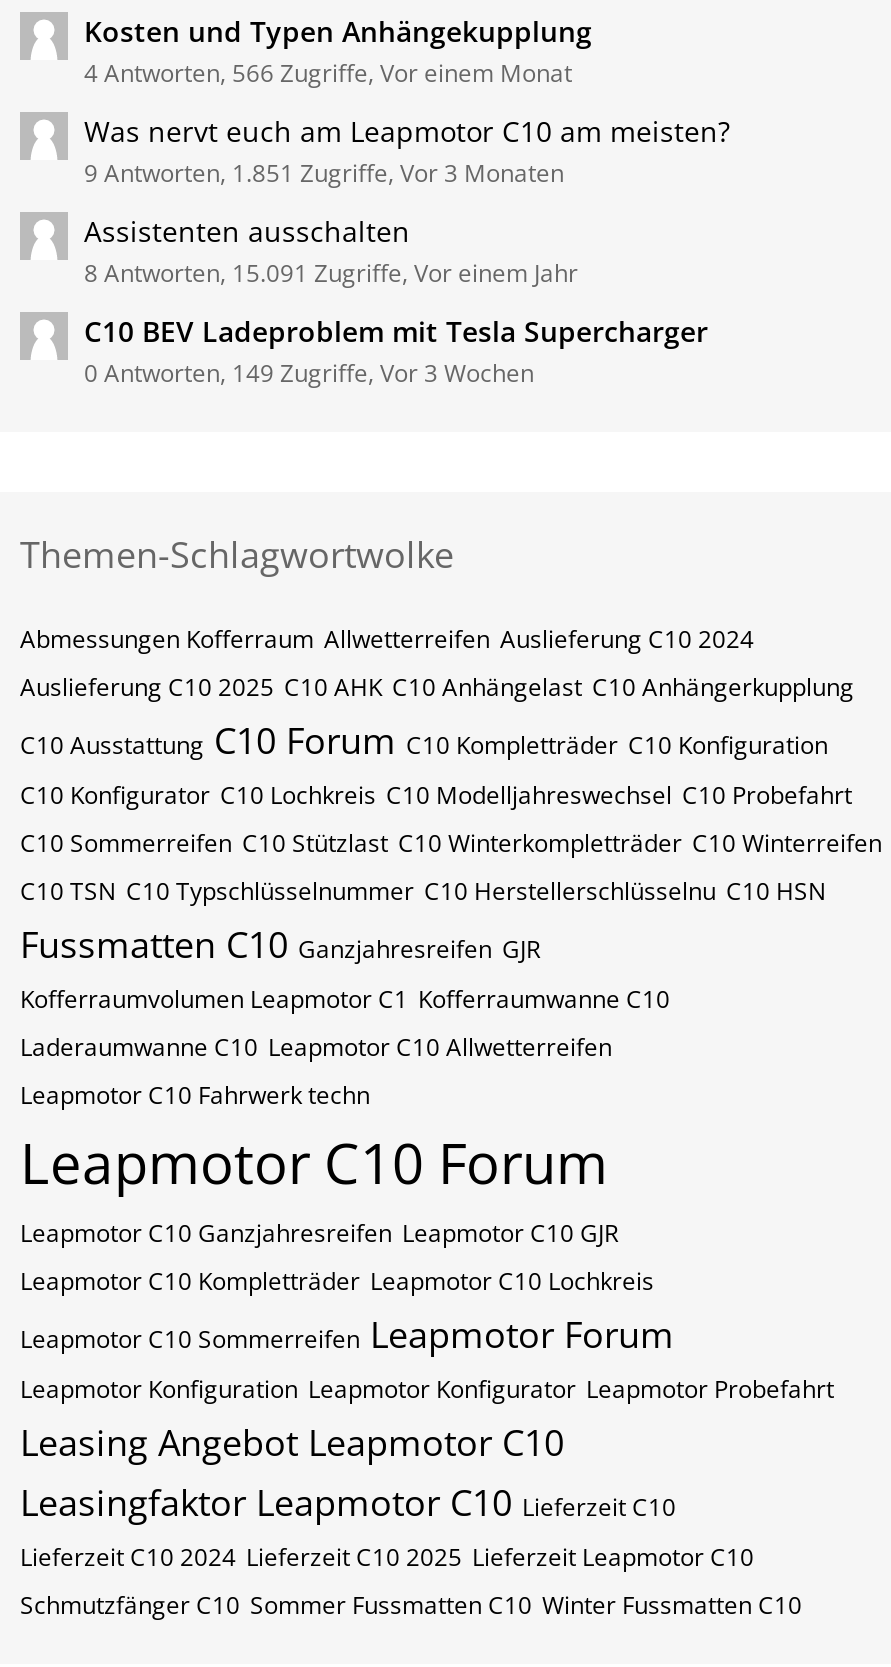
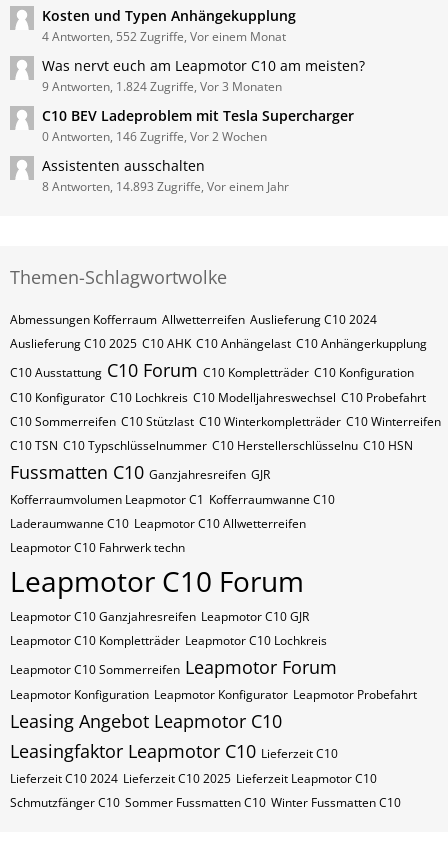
- 4 Antworten, 566 Zugriffe, Vor einem Monat
+ 4 Antworten, 552 Zugriffe, Vor einem Monat

- 9 Antworten, 1.851 Zugriffe, Vor 3 Monaten
- 8 Antworten, 15.091 Zugriffe, Vor einem Jahr
+ 9 Antworten, 1.824 Zugriffe, Vor 3 Monaten

moved down: Assistenten ausschalten

moved up: C10 BEV Ladeproblem mit Tesla Supercharger

- 0 Antworten, 149 Zugriffe, Vor 3 Wochen
+ 0 Antworten, 146 Zugriffe, Vor 2 Wochen
+ 8 Antworten, 14.893 Zugriffe, Vor einem Jahr
